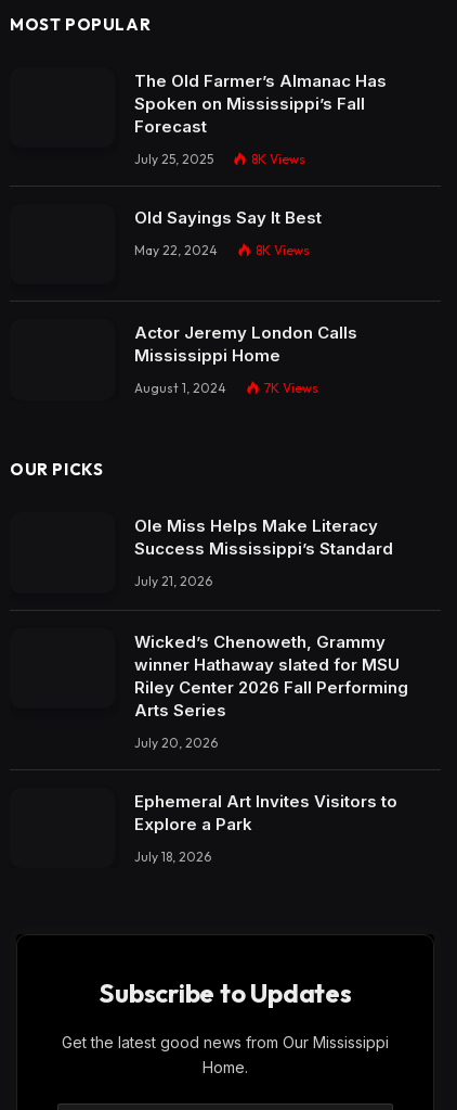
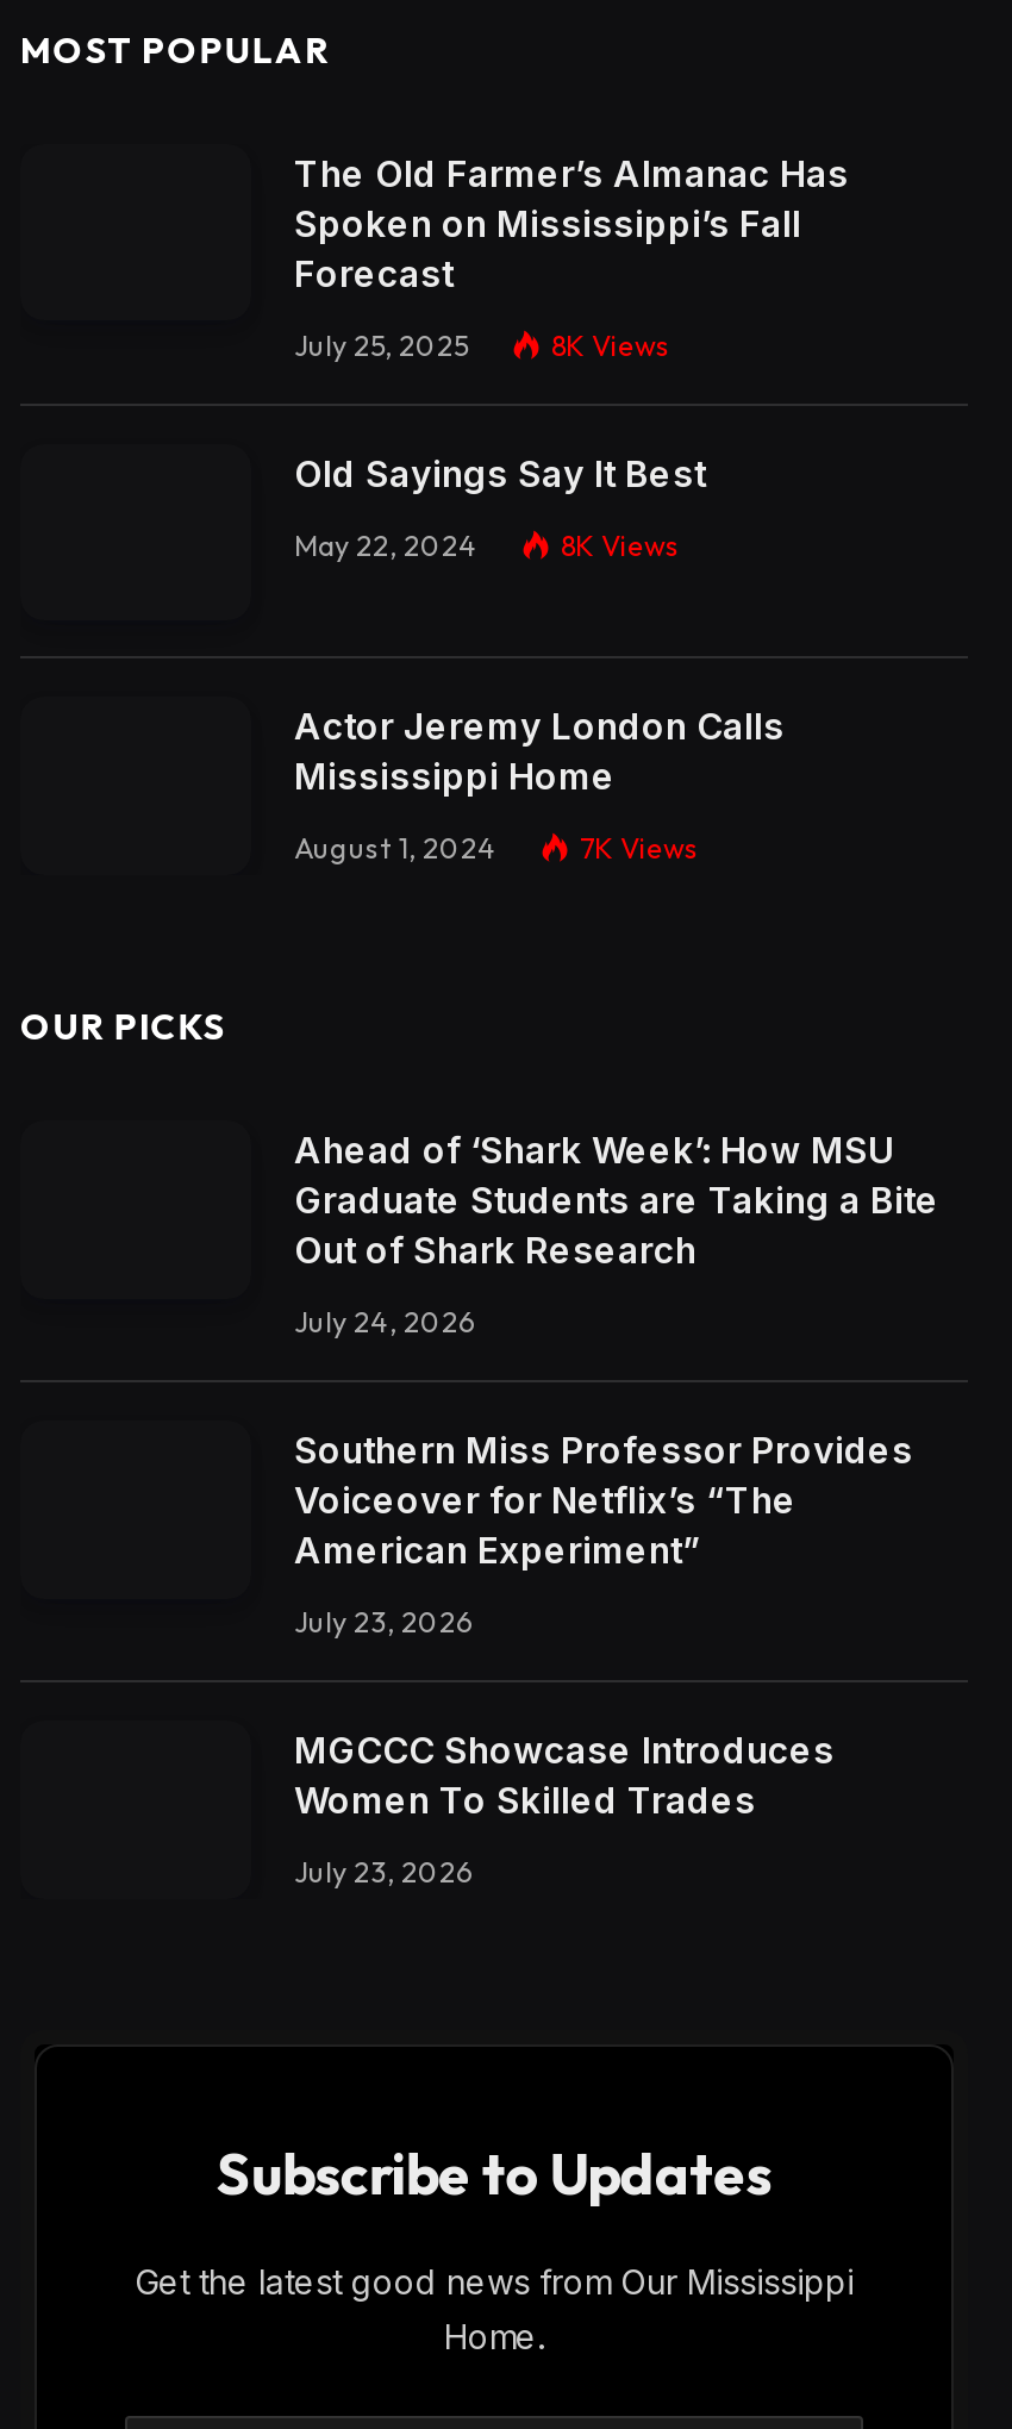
- Ole Miss Helps Make Literacy
- Success Mississippi’s Standard
+ Ahead of ‘Shark Week’: How MSU
+ Graduate Students are Taking a Bite
+ Out of Shark Research

- July 21, 2026
+ July 24, 2026

- Wicked’s Chenoweth, Grammy
- winner Hathaway slated for MSU
- Riley Center 2026 Fall Performing
- Arts Series
+ Southern Miss Professor Provides
+ Voiceover for Netflix’s “The
+ American Experiment”

- July 20, 2026
+ July 23, 2026

- Ephemeral Art Invites Visitors to
- Explore a Park
+ MGCCC Showcase Introduces
+ Women To Skilled Trades

- July 18, 2026
+ July 23, 2026
